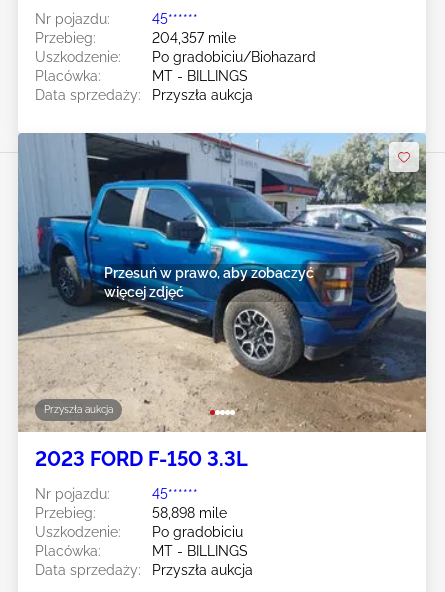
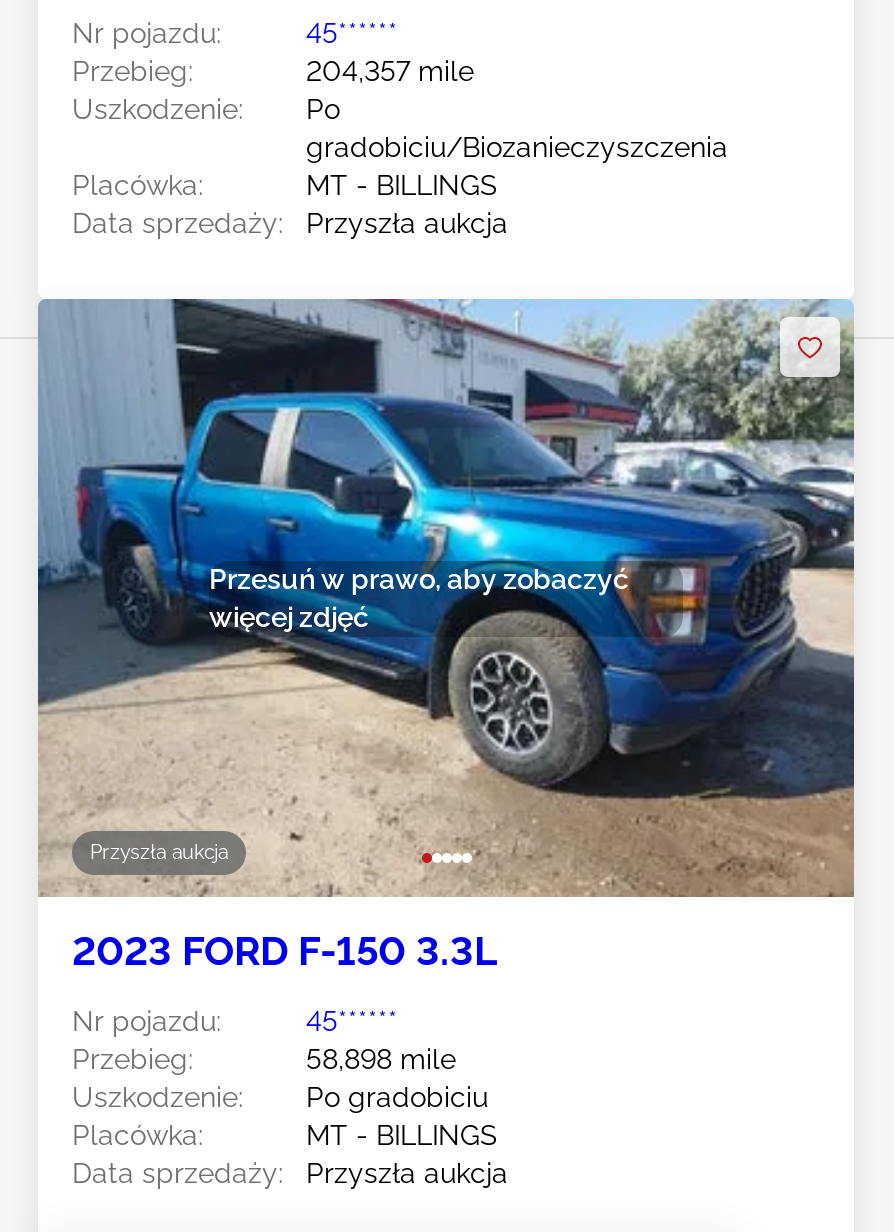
- Po gradobiciu/Biohazard
+ Po
+ gradobiciu/Biozanieczyszczenia
